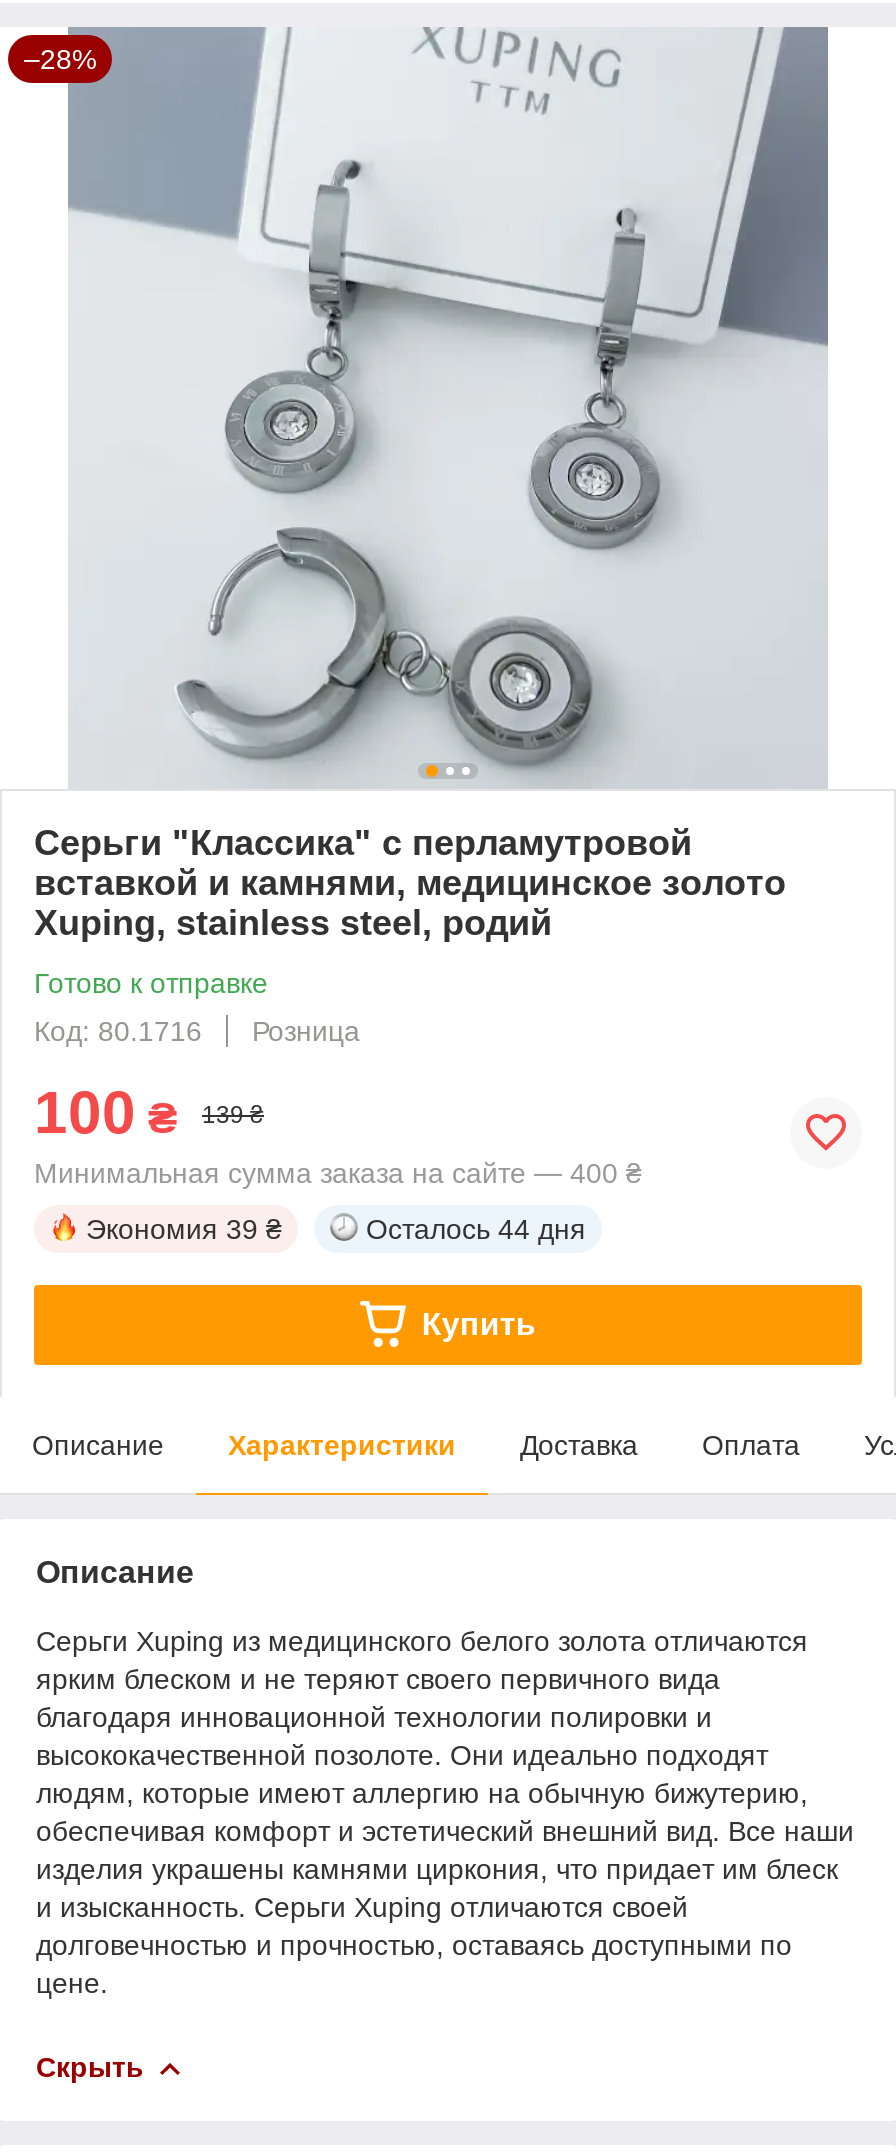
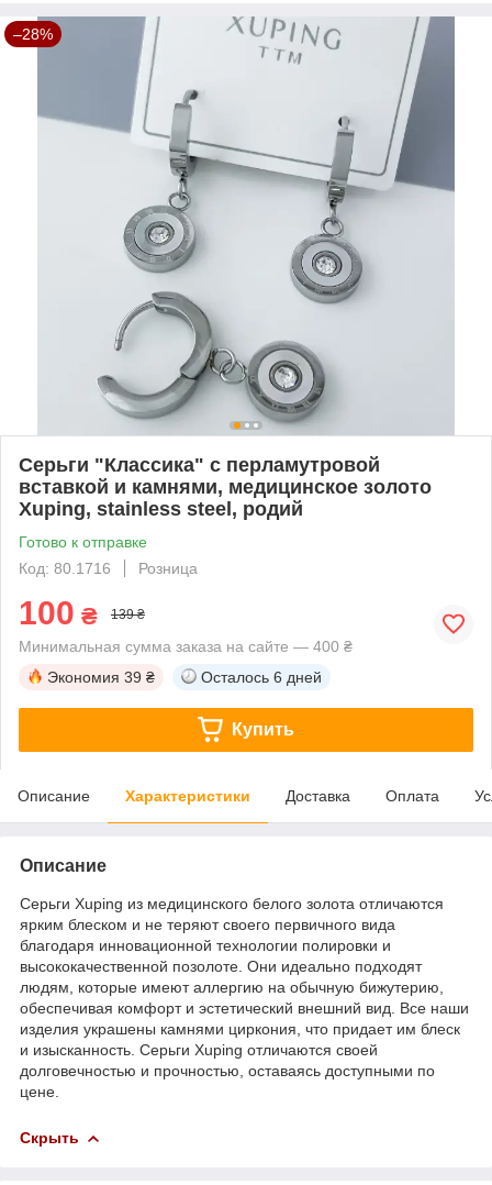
- Осталось 44 дня
+ Осталось 6 дней
